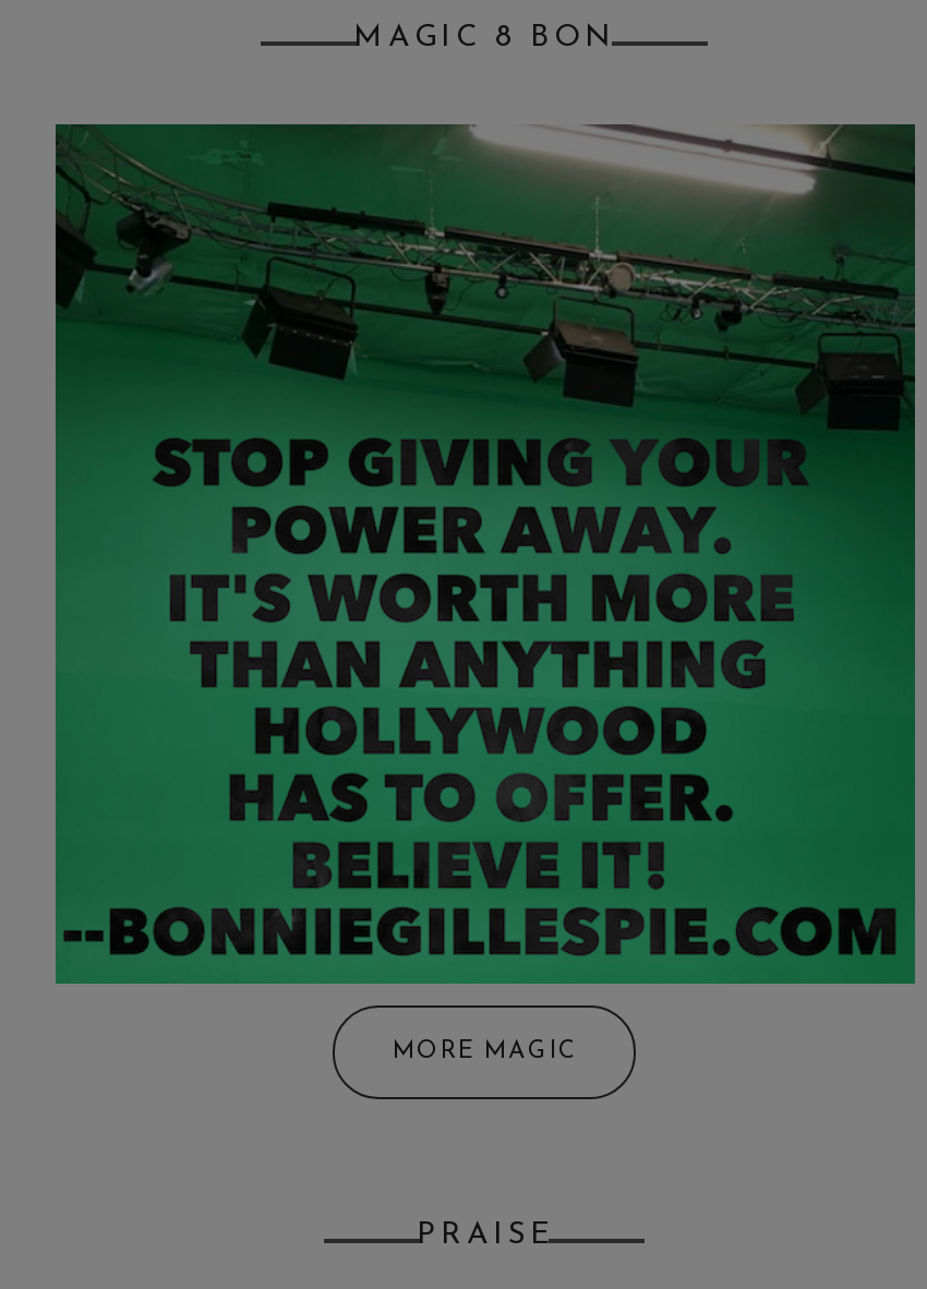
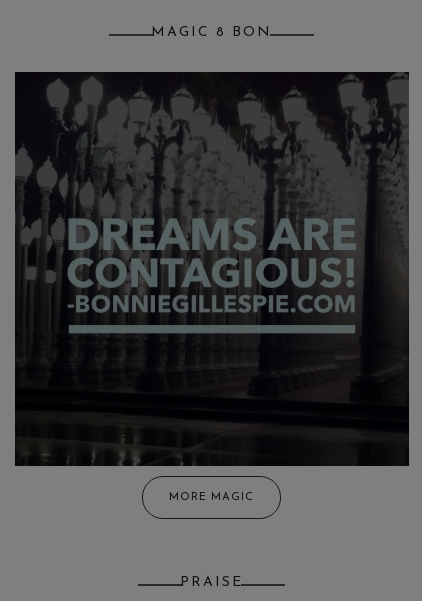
- [image]
+ [image]
